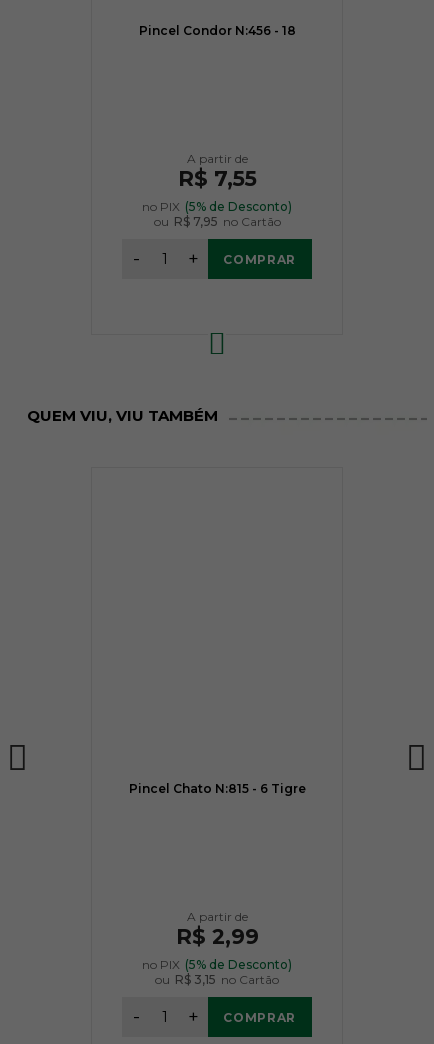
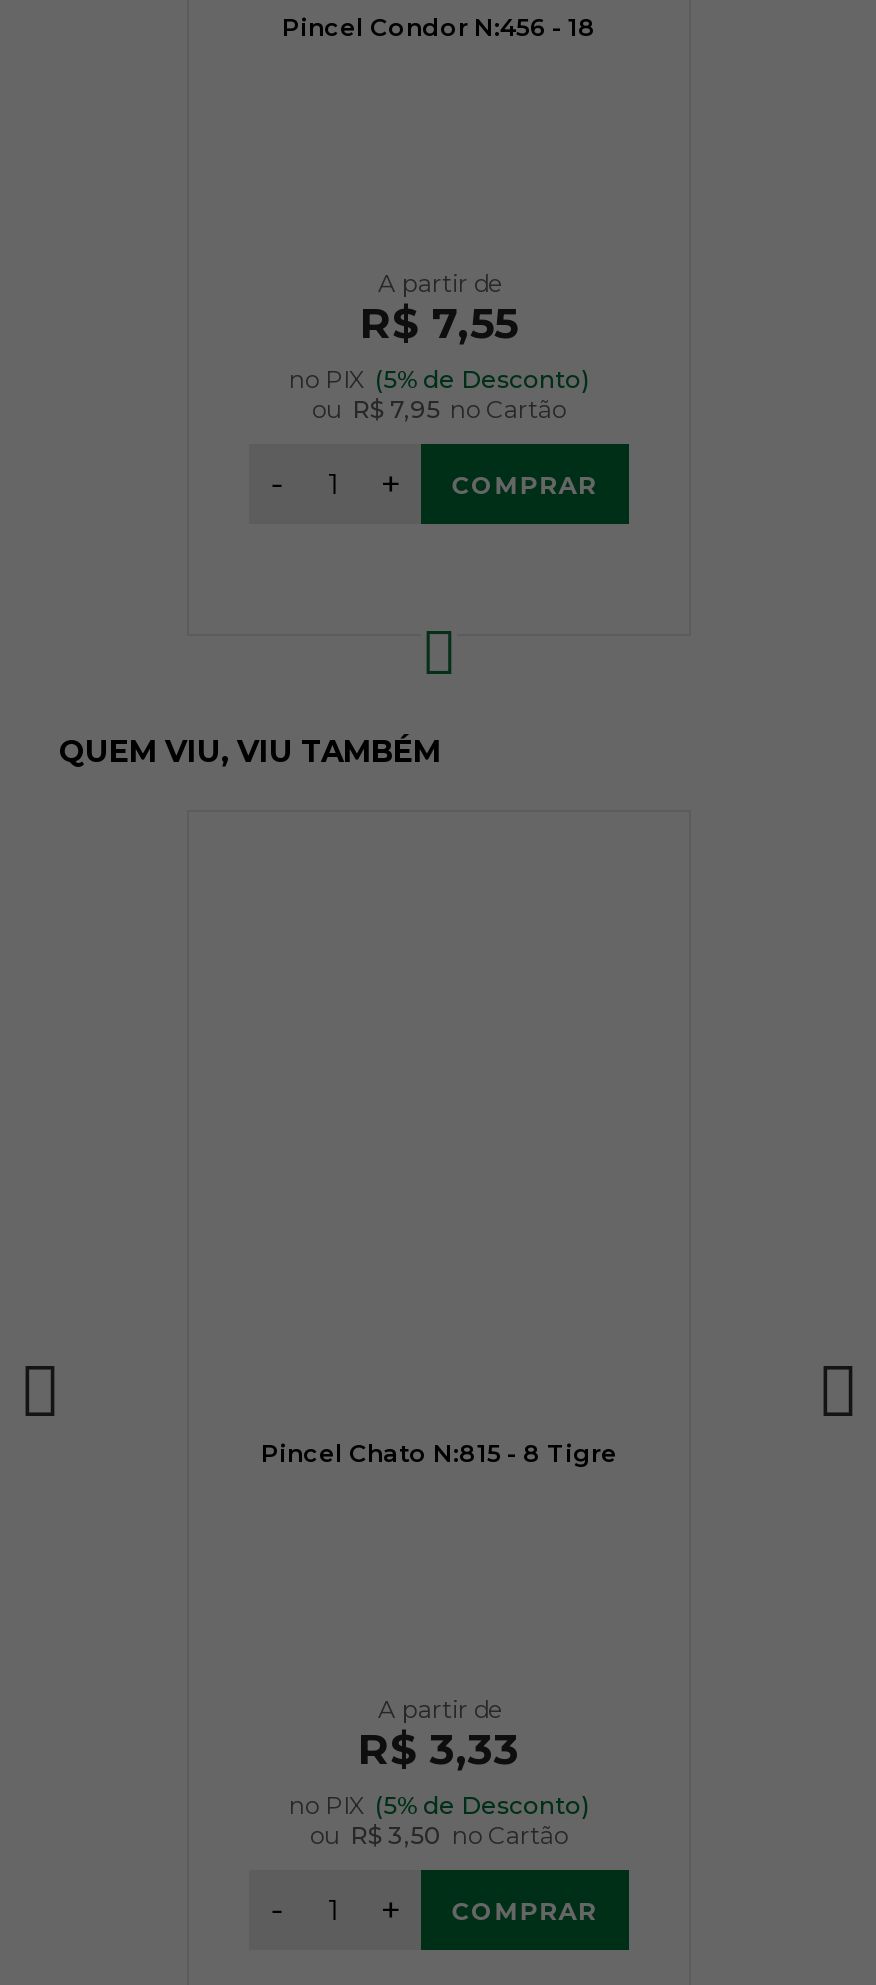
- Pincel Chato N:815 - 6 Tigre
+ Pincel Chato N:815 - 8 Tigre

- R$ 2,99
+ R$ 3,33

- ou R$ 3,15 no Cartão
+ ou R$ 3,50 no Cartão
